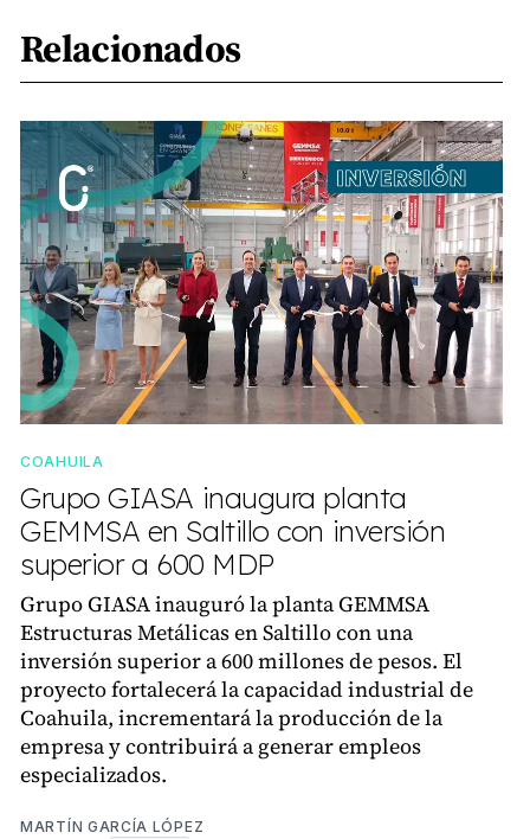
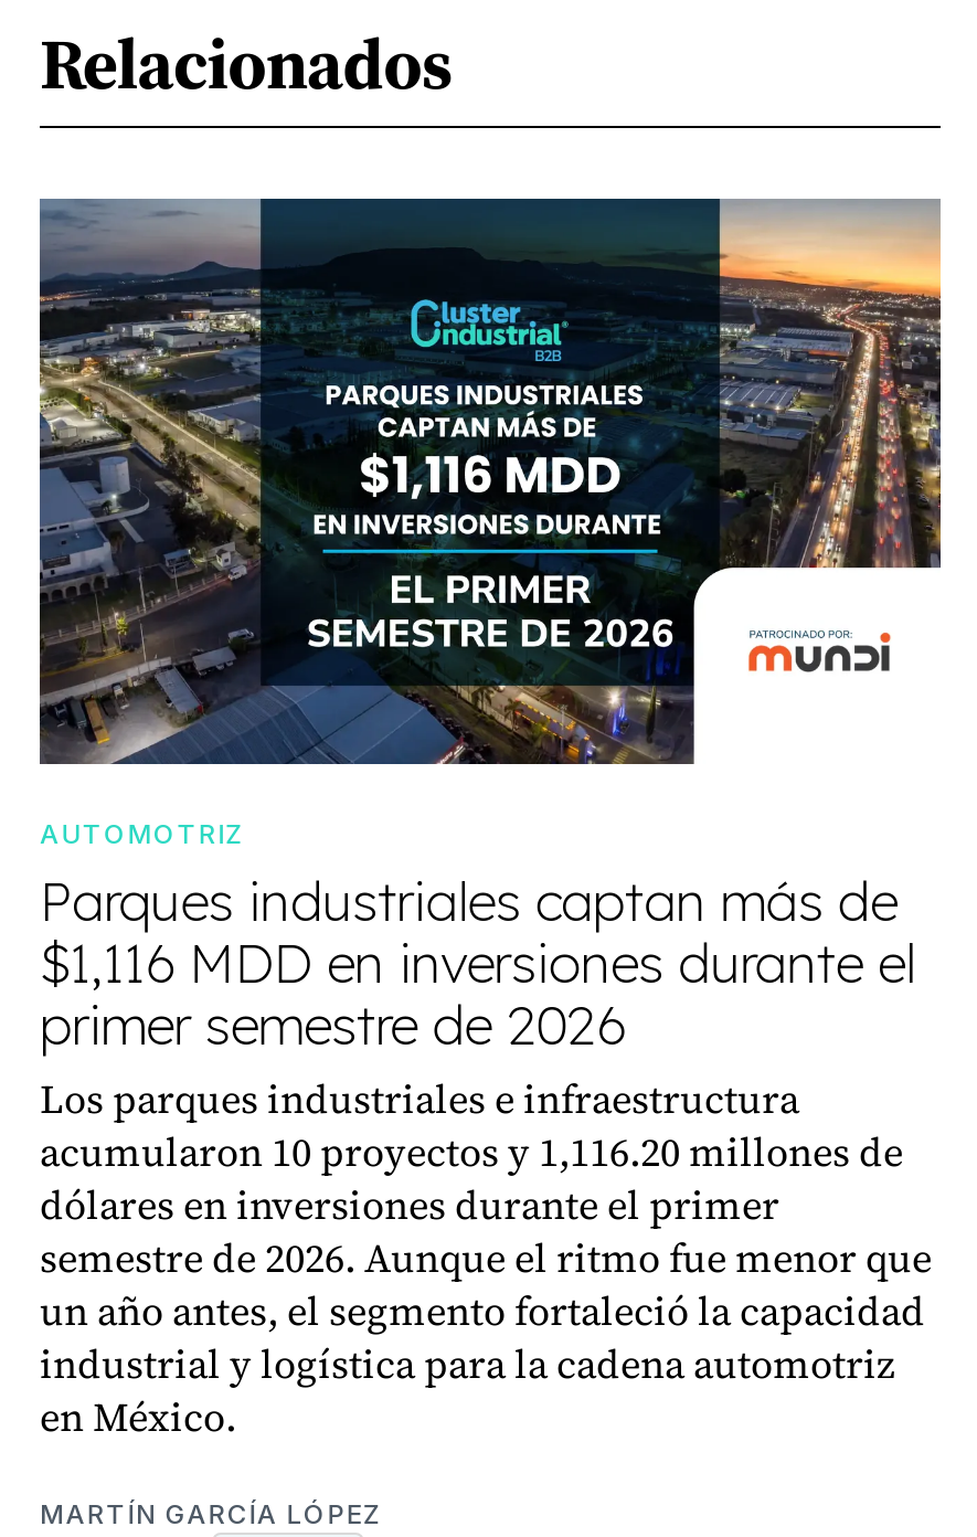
- [image]
- COAHUILA
- Grupo GIASA inaugura planta
- GEMMSA en Saltillo con inversión
- superior a 600 MDP
- Grupo GIASA inauguró la planta GEMMSA
- Estructuras Metálicas en Saltillo con una
- inversión superior a 600 millones de pesos. El
- proyecto fortalecerá la capacidad industrial de
- Coahuila, incrementará la producción de la
- empresa y contribuirá a generar empleos
- especializados.
+ [image]
+ AUTOMOTRIZ
+ Parques industriales captan más de
+ $1,116 MDD en inversiones durante el
+ primer semestre de 2026
+ Los parques industriales e infraestructura
+ acumularon 10 proyectos y 1,116.20 millones de
+ dólares en inversiones durante el primer
+ semestre de 2026. Aunque el ritmo fue menor que
+ un año antes, el segmento fortaleció la capacidad
+ industrial y logística para la cadena automotriz
+ en México.
